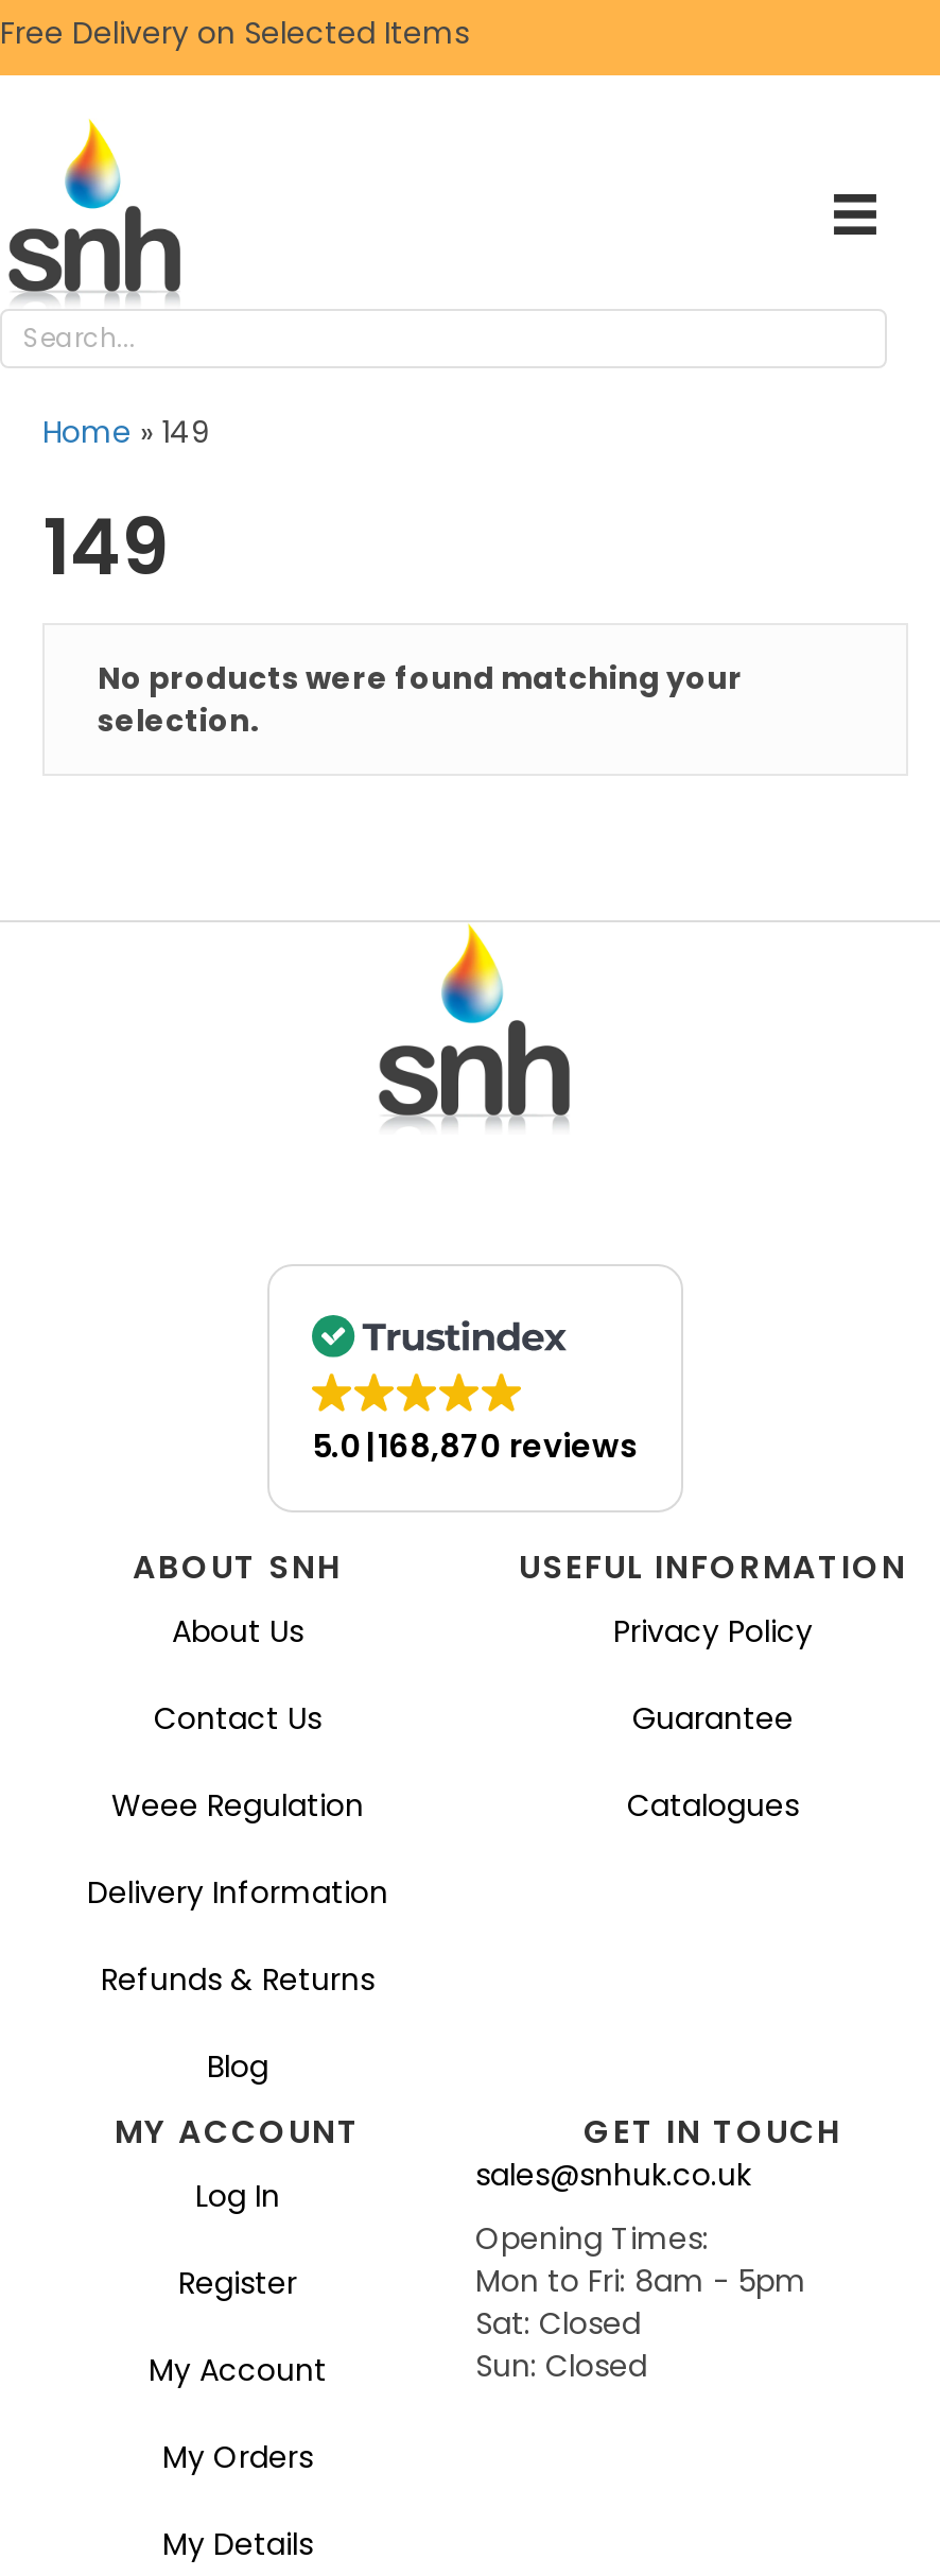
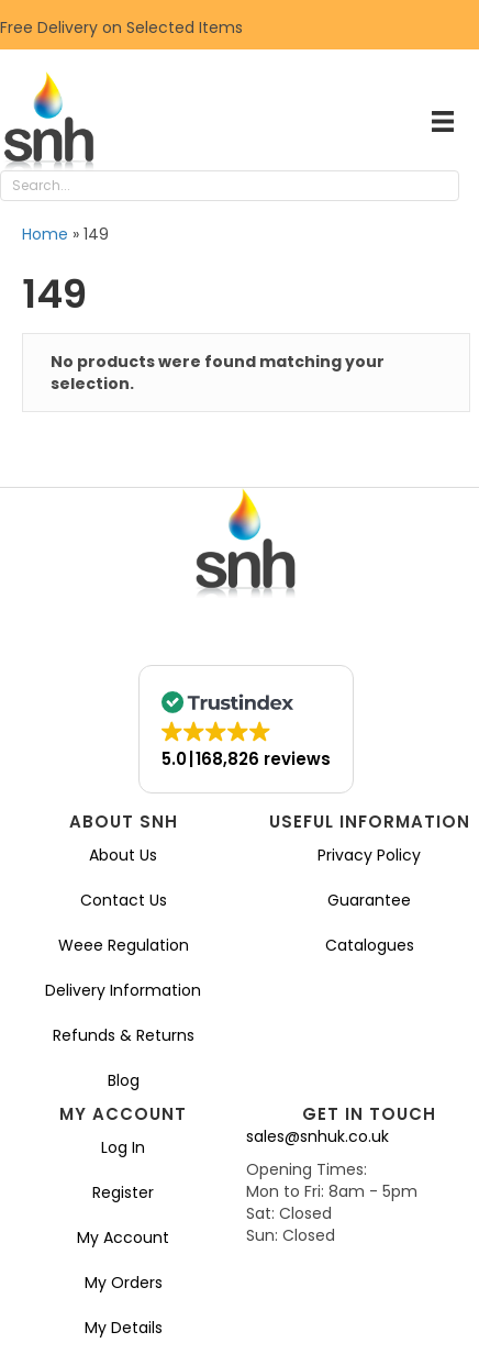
- 5.0 168,870 reviews
+ 5.0 168,826 reviews
